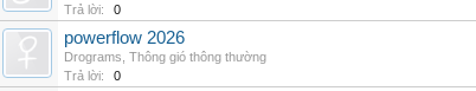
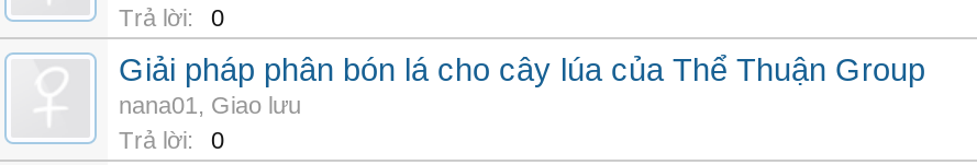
- powerflow 2026
- Drograms, Thông gió thông thường
+ Giải pháp phân bón lá cho cây lúa của Thể Thuận Group
+ nana01, Giao lưu
